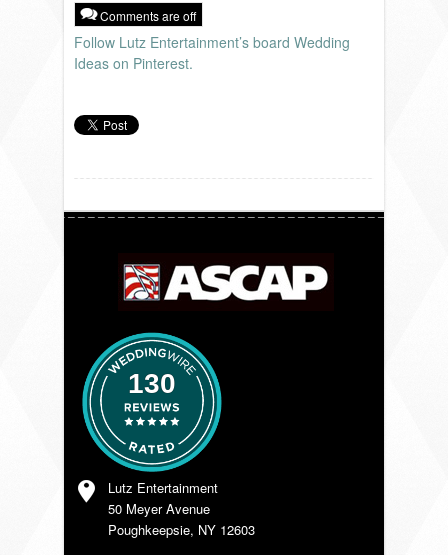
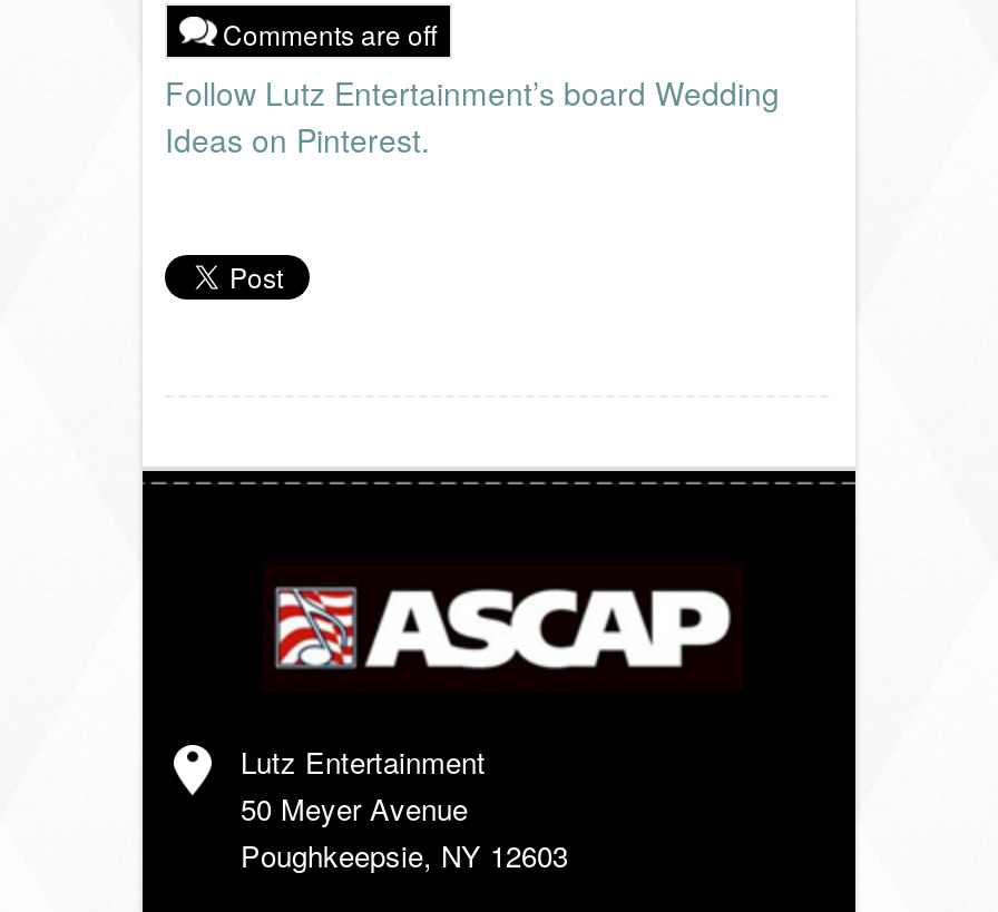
- [image]
- 130
